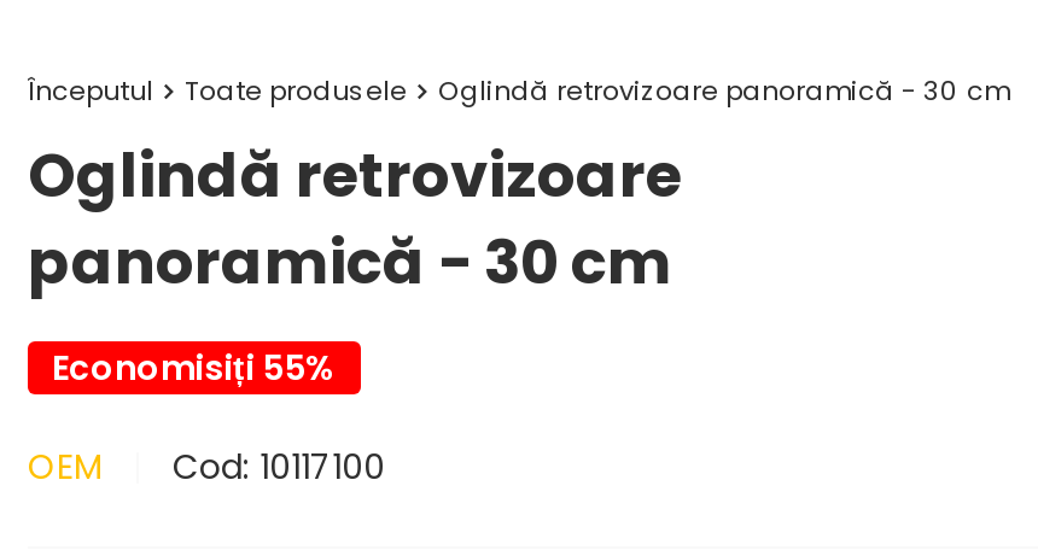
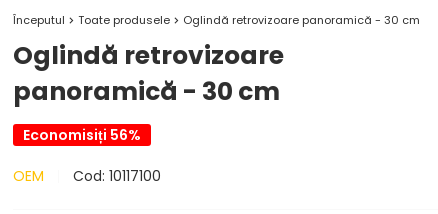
- Economisiți 55%
+ Economisiți 56%
